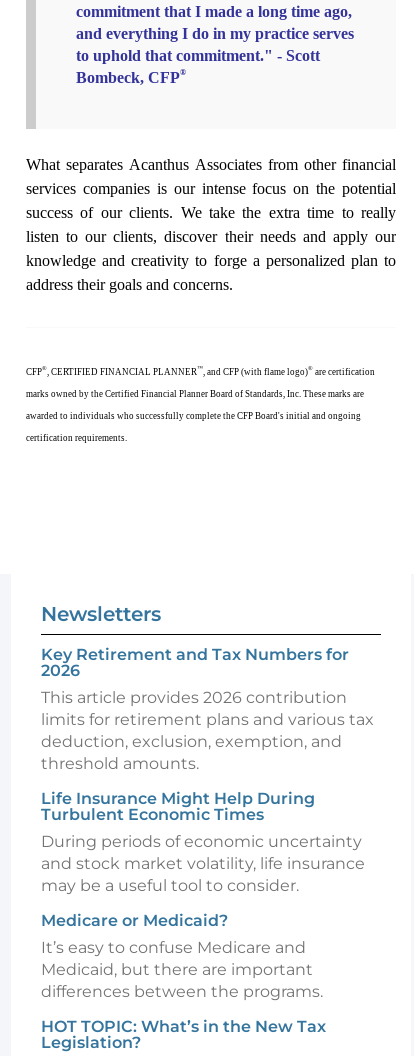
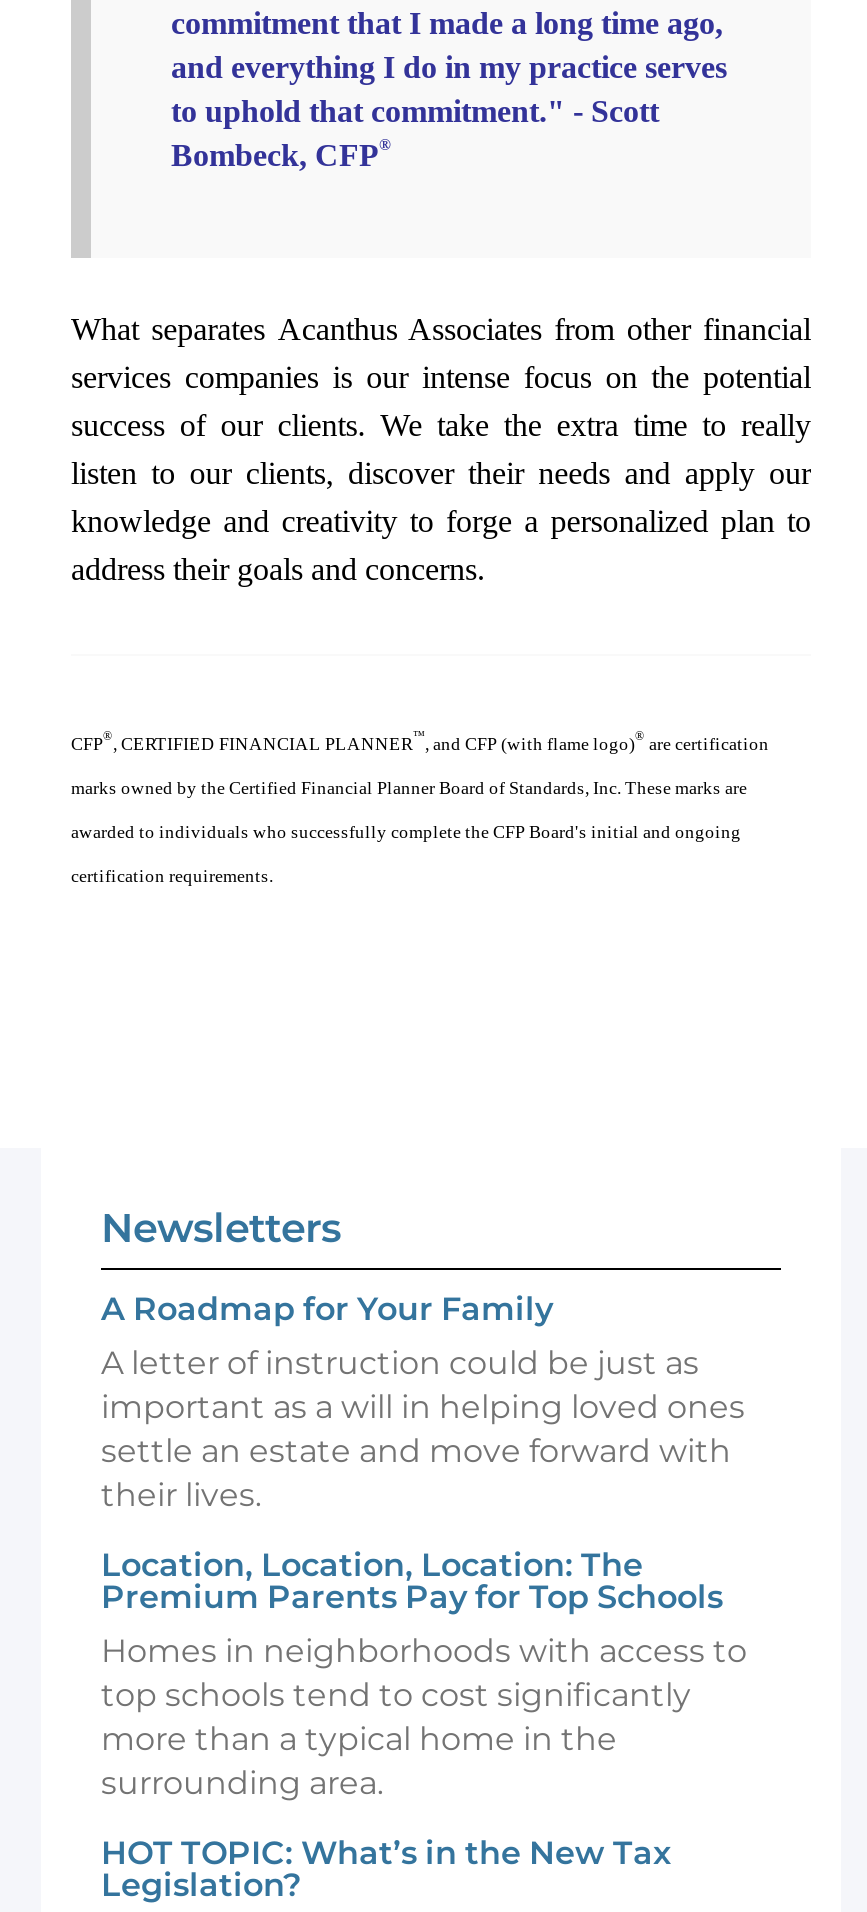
- Key Retirement and Tax Numbers for
- 2026
- This article provides 2026 contribution
- limits for retirement plans and various tax
- deduction, exclusion, exemption, and
- threshold amounts.
- Life Insurance Might Help During
- Turbulent Economic Times
- During periods of economic uncertainty
- and stock market volatility, life insurance
- may be a useful tool to consider.
- Medicare or Medicaid?
- It’s easy to confuse Medicare and
- Medicaid, but there are important
- differences between the programs.
+ A Roadmap for Your Family
+ A letter of instruction could be just as
+ important as a will in helping loved ones
+ settle an estate and move forward with
+ their lives.
+ Location, Location, Location: The
+ Premium Parents Pay for Top Schools
+ Homes in neighborhoods with access to
+ top schools tend to cost significantly
+ more than a typical home in the
+ surrounding area.
